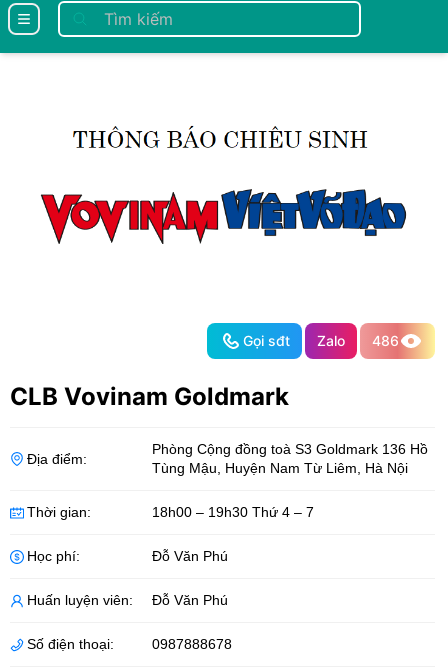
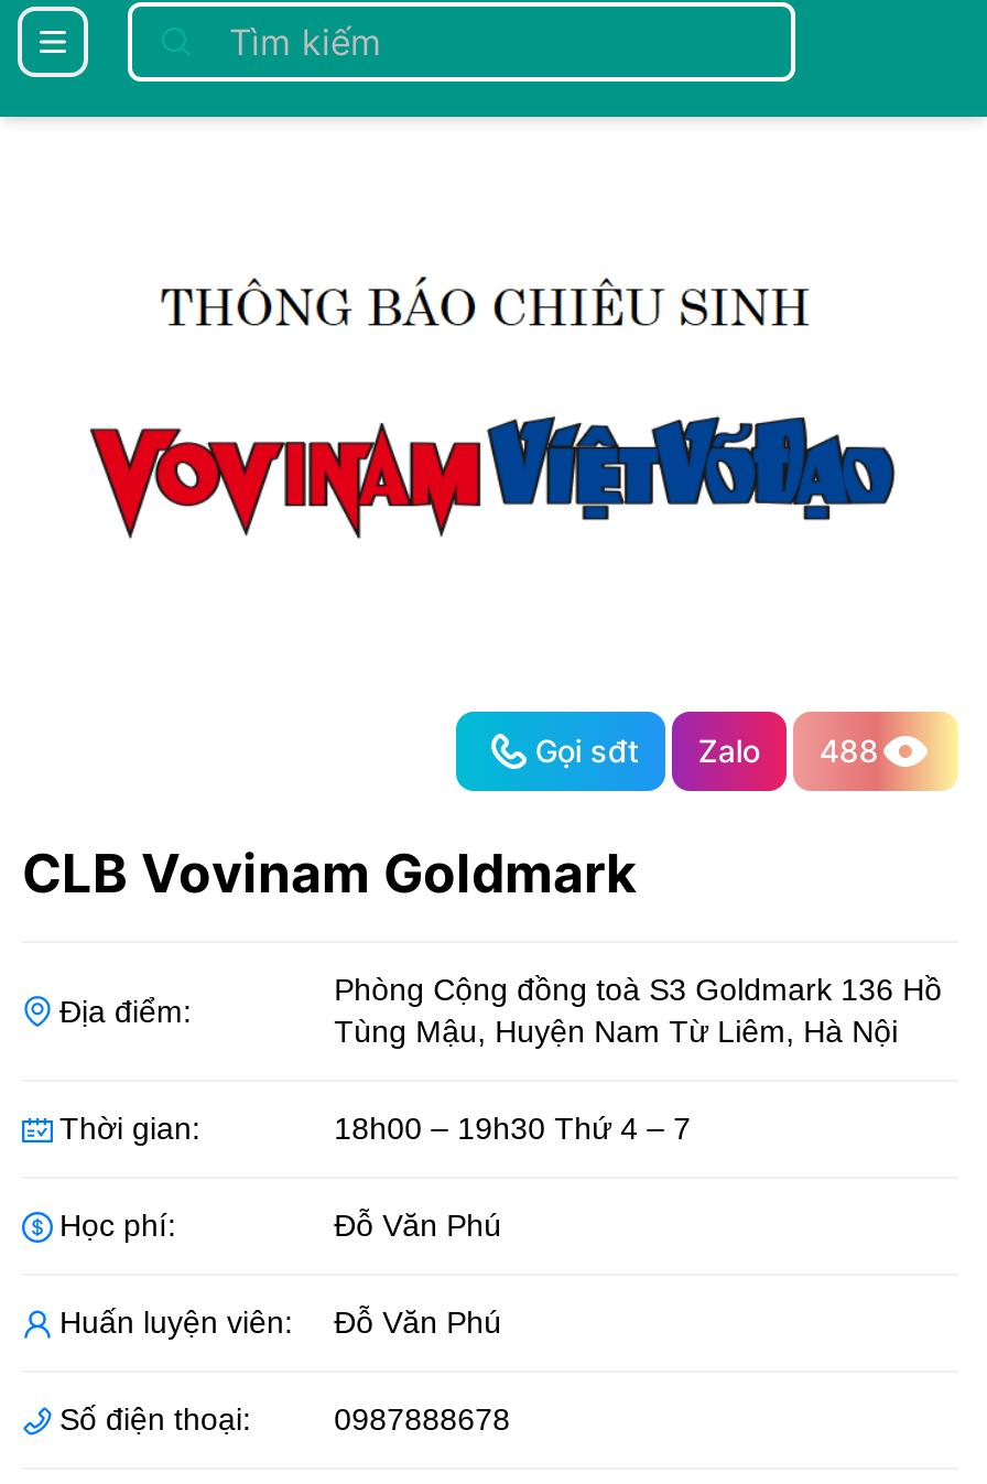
- Gọi sđt Zalo 486
+ Gọi sđt Zalo 488
